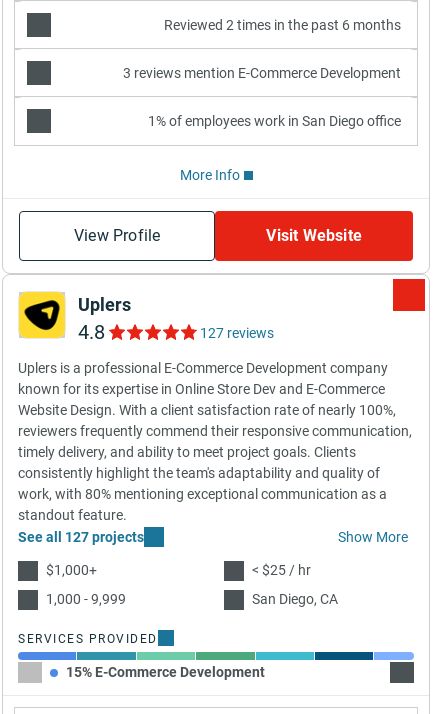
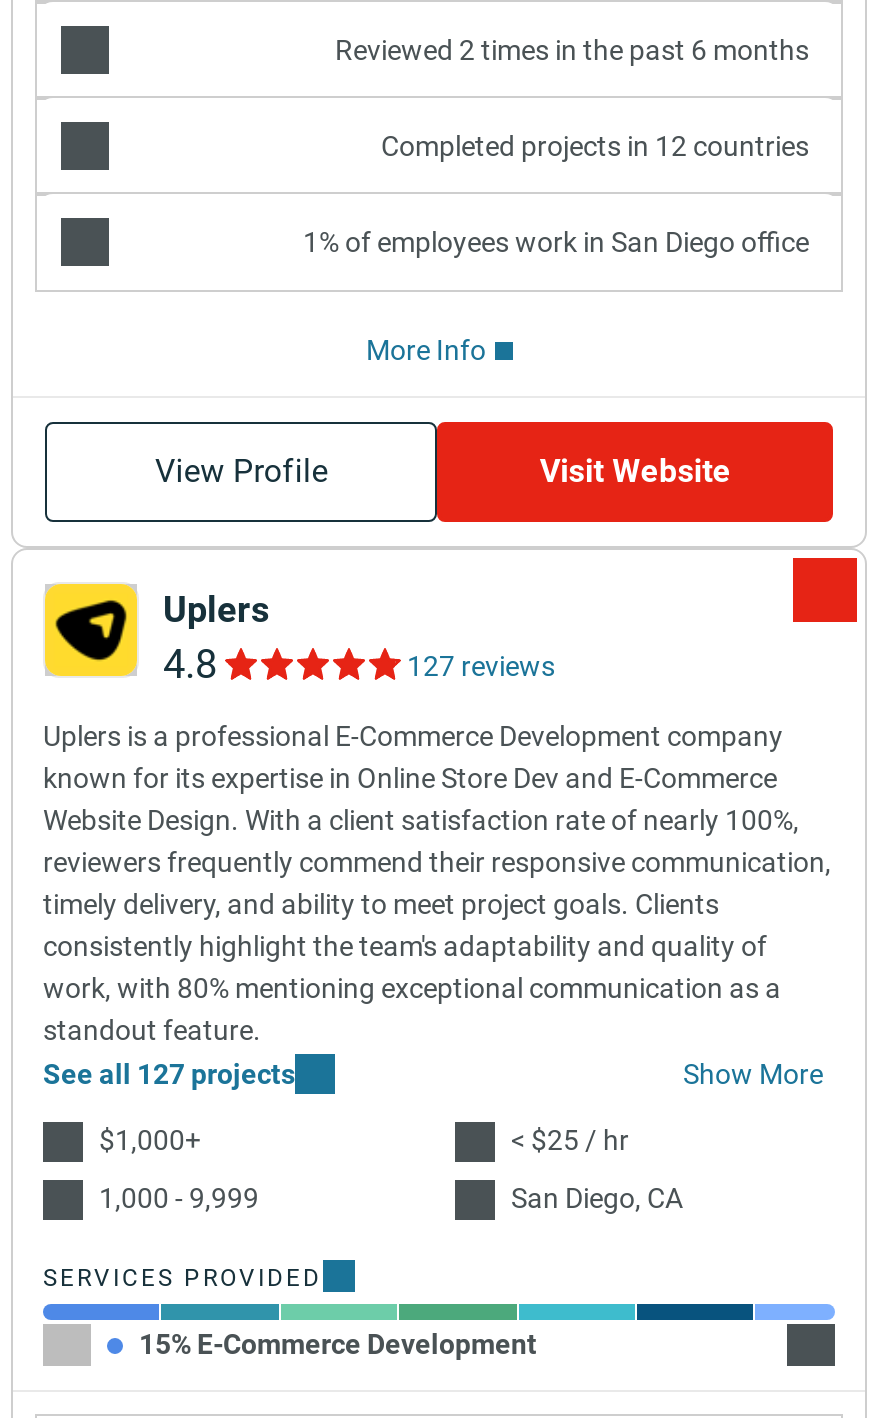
- 3 reviews mention E-Commerce Development
+ Completed projects in 12 countries
